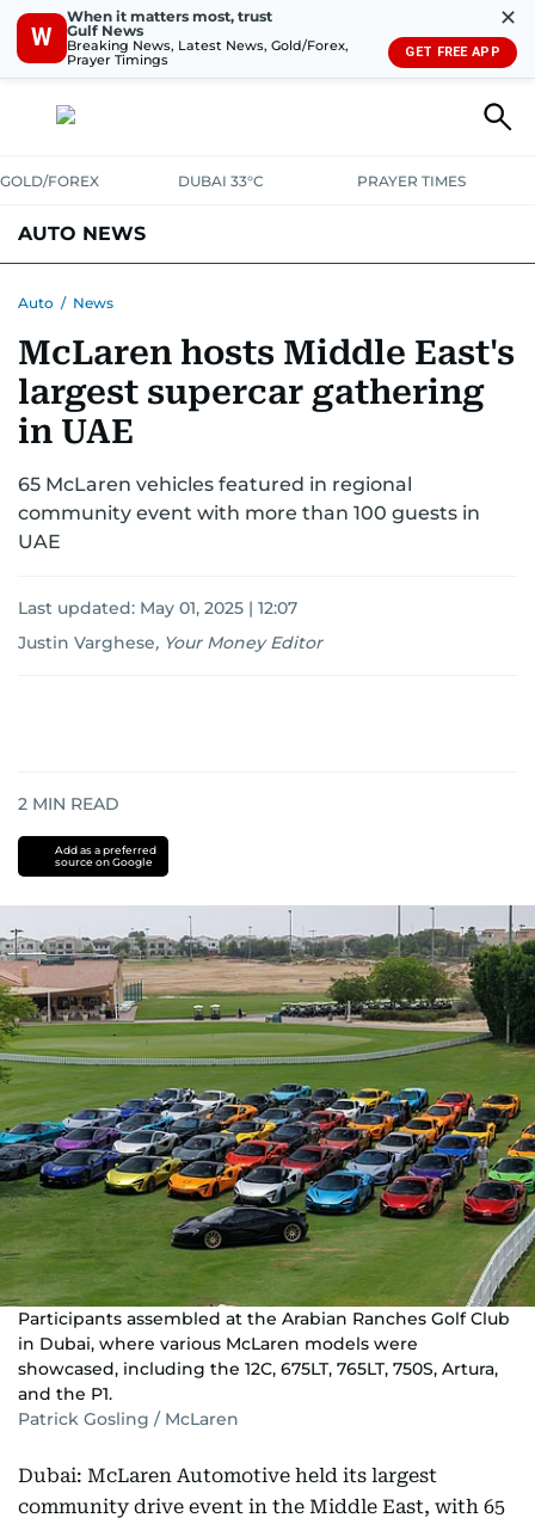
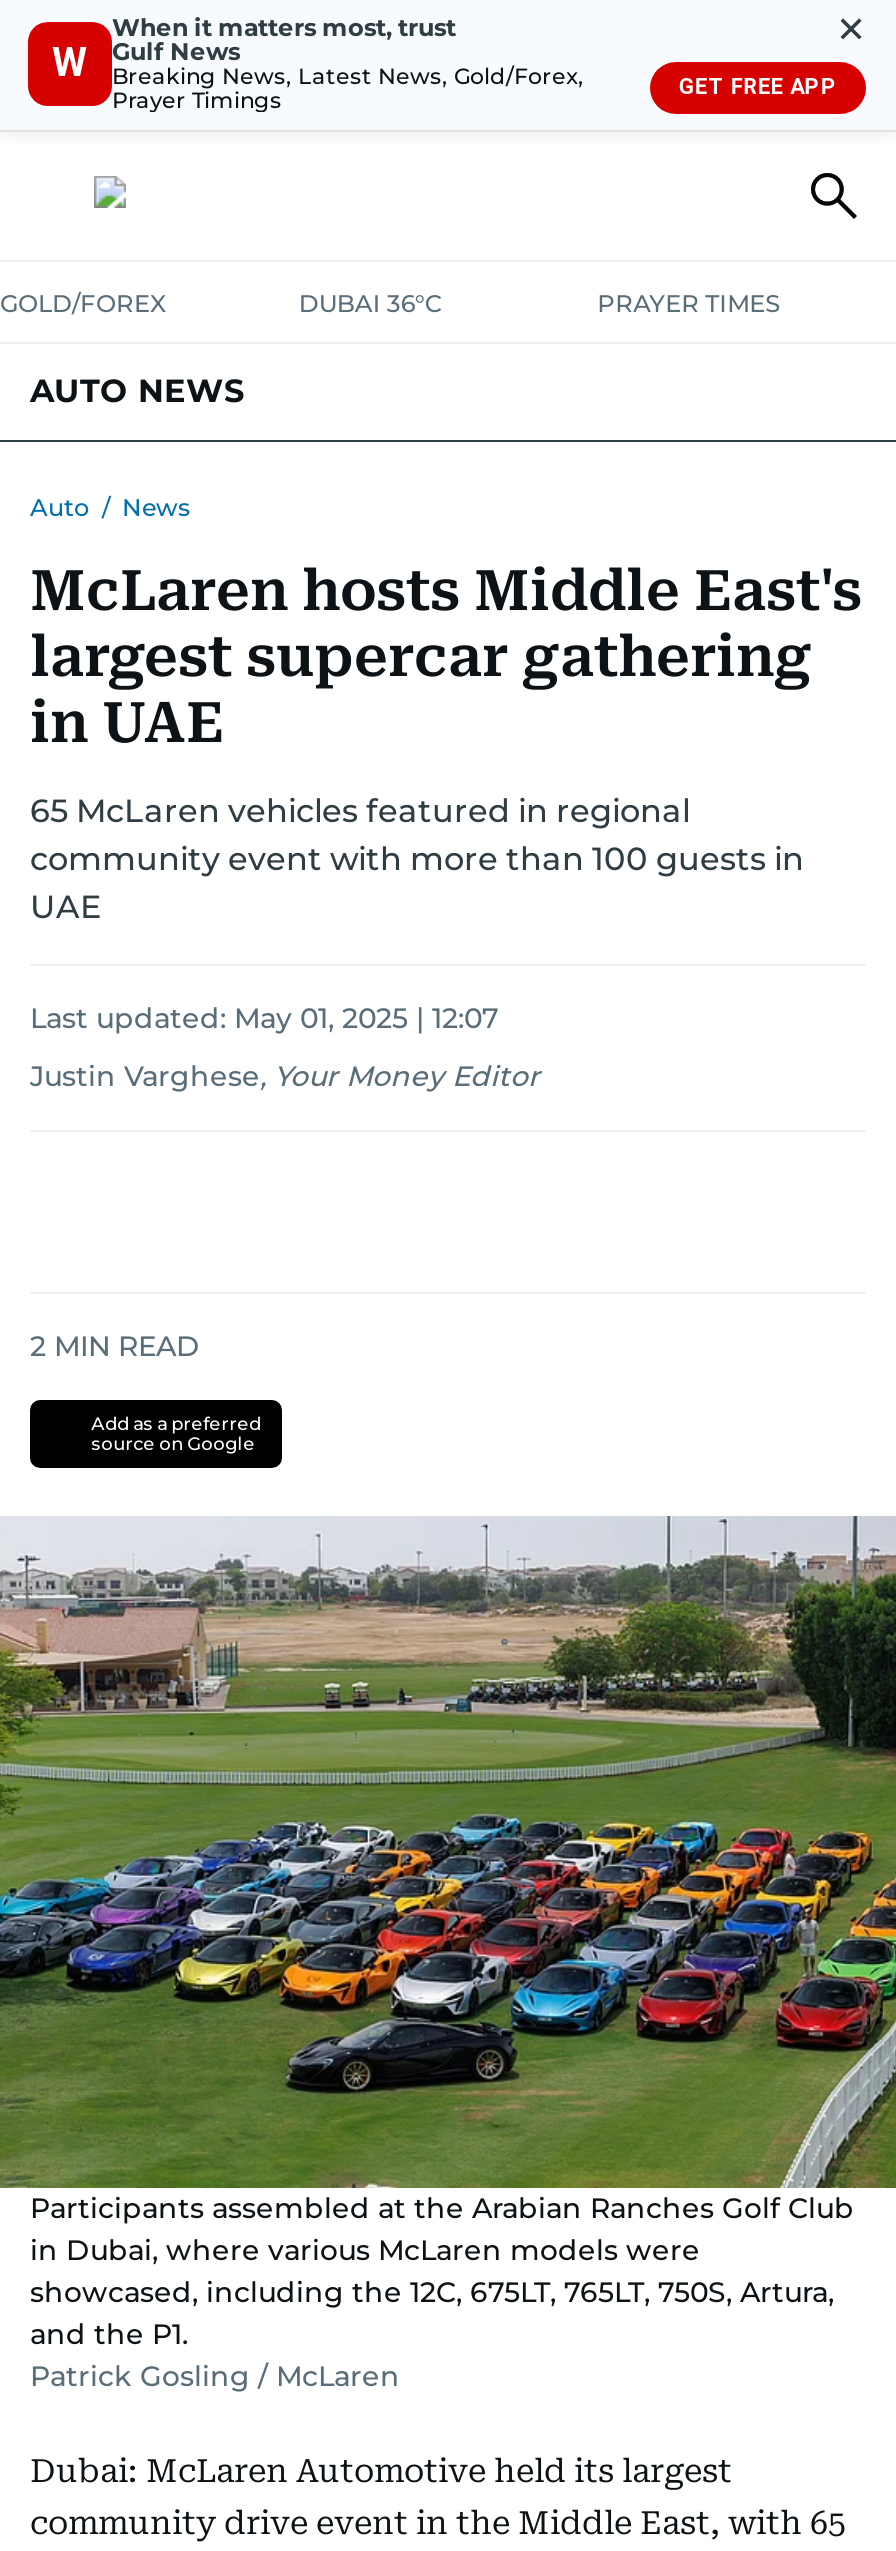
- DUBAI 33°C
+ DUBAI 36°C
